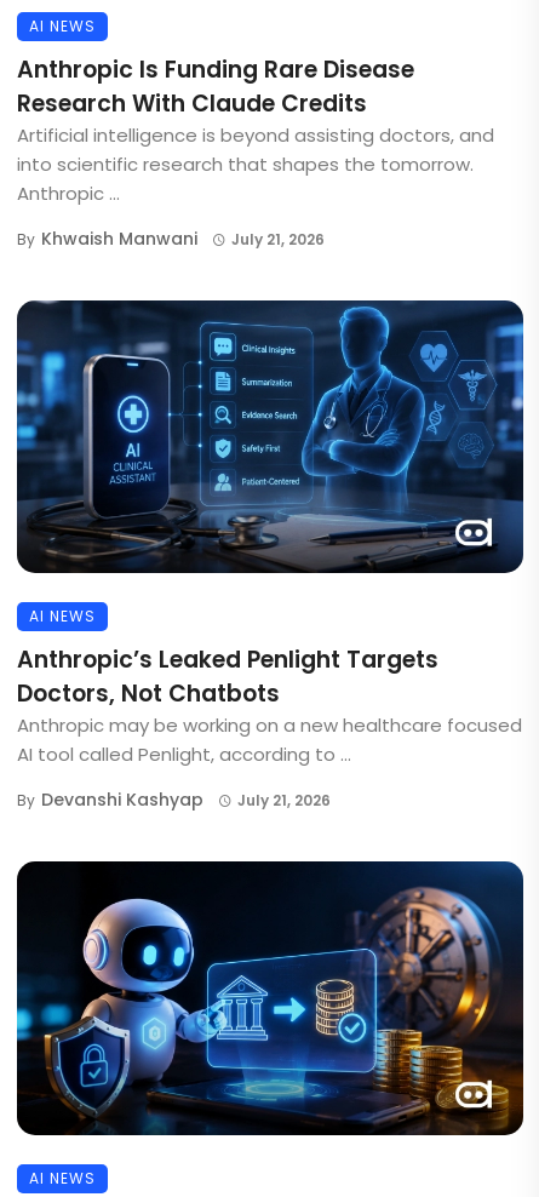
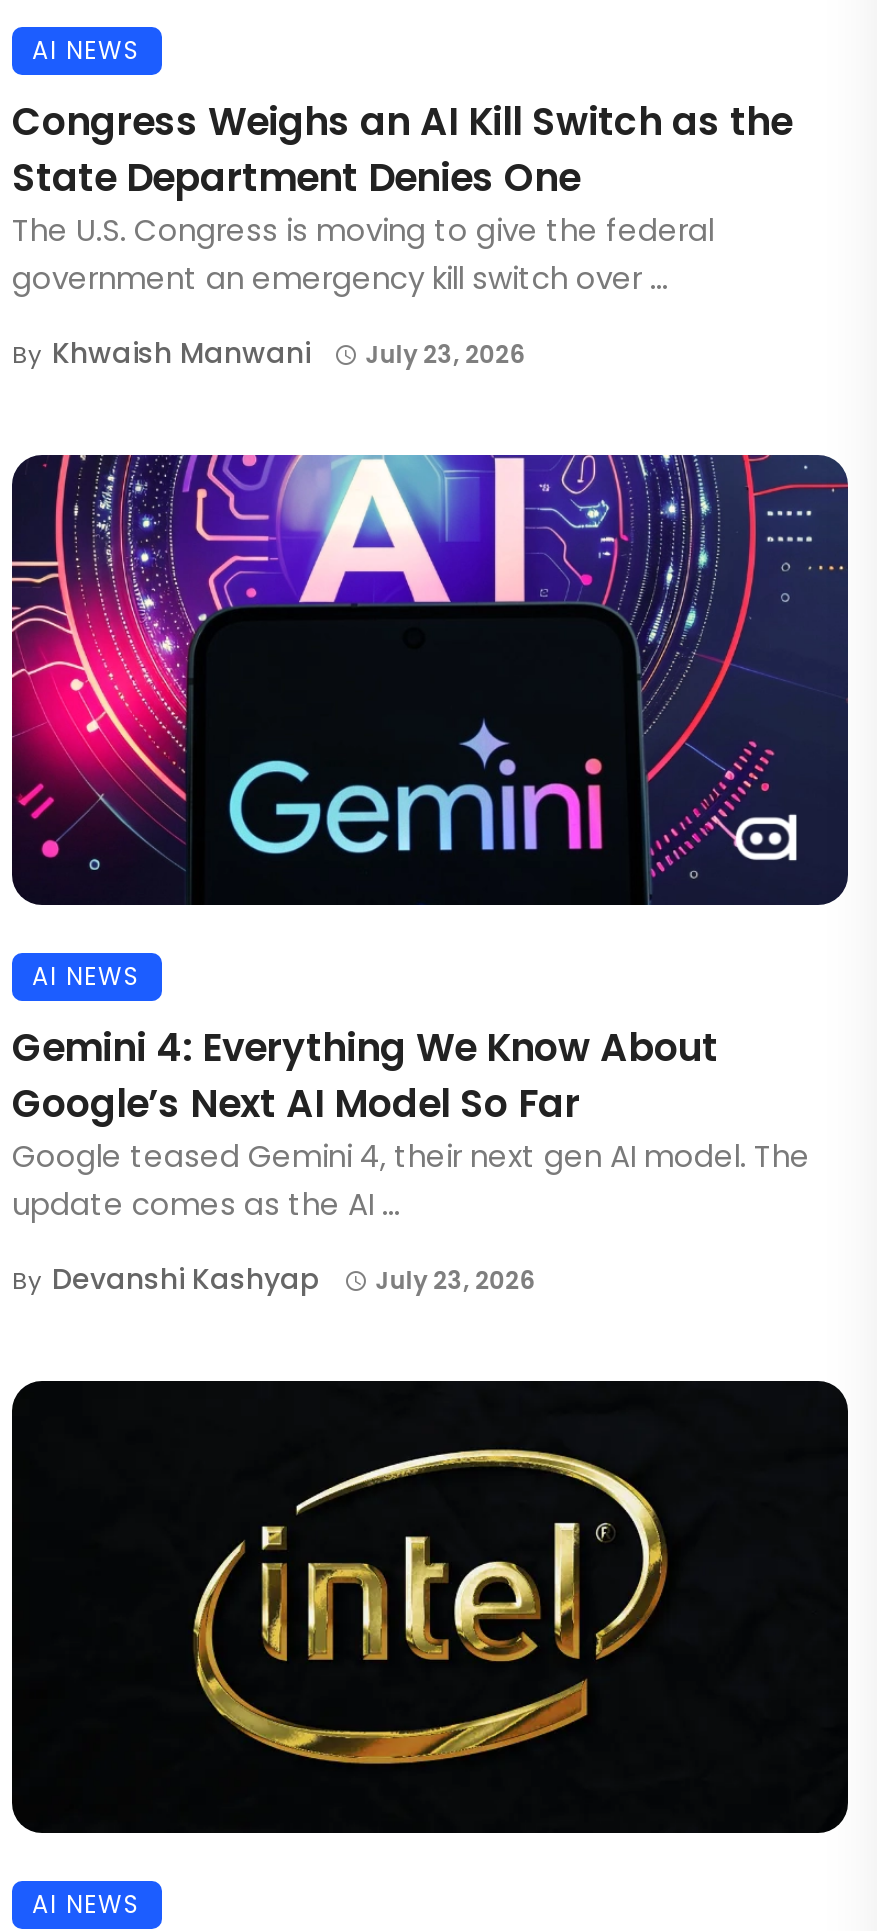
- Anthropic Is Funding Rare Disease
- Research With Claude Credits
- Artificial intelligence is beyond assisting doctors, and
- into scientific research that shapes the tomorrow.
- Anthropic ...
+ Congress Weighs an AI Kill Switch as the
+ State Department Denies One
+ The U.S. Congress is moving to give the federal
+ government an emergency kill switch over ...

- By Khwaish Manwani July 21, 2026
+ By Khwaish Manwani July 23, 2026

- [image]
+ [image]

- Anthropic’s Leaked Penlight Targets
- Doctors, Not Chatbots
- Anthropic may be working on a new healthcare focused
- AI tool called Penlight, according to ...
+ Gemini 4: Everything We Know About
+ Google’s Next AI Model So Far
+ Google teased Gemini 4, their next gen AI model. The
+ update comes as the AI ...

- By Devanshi Kashyap July 21, 2026
+ By Devanshi Kashyap July 23, 2026

- [image]
+ [image]
